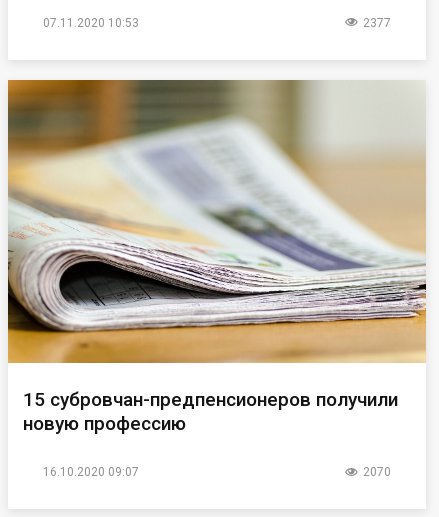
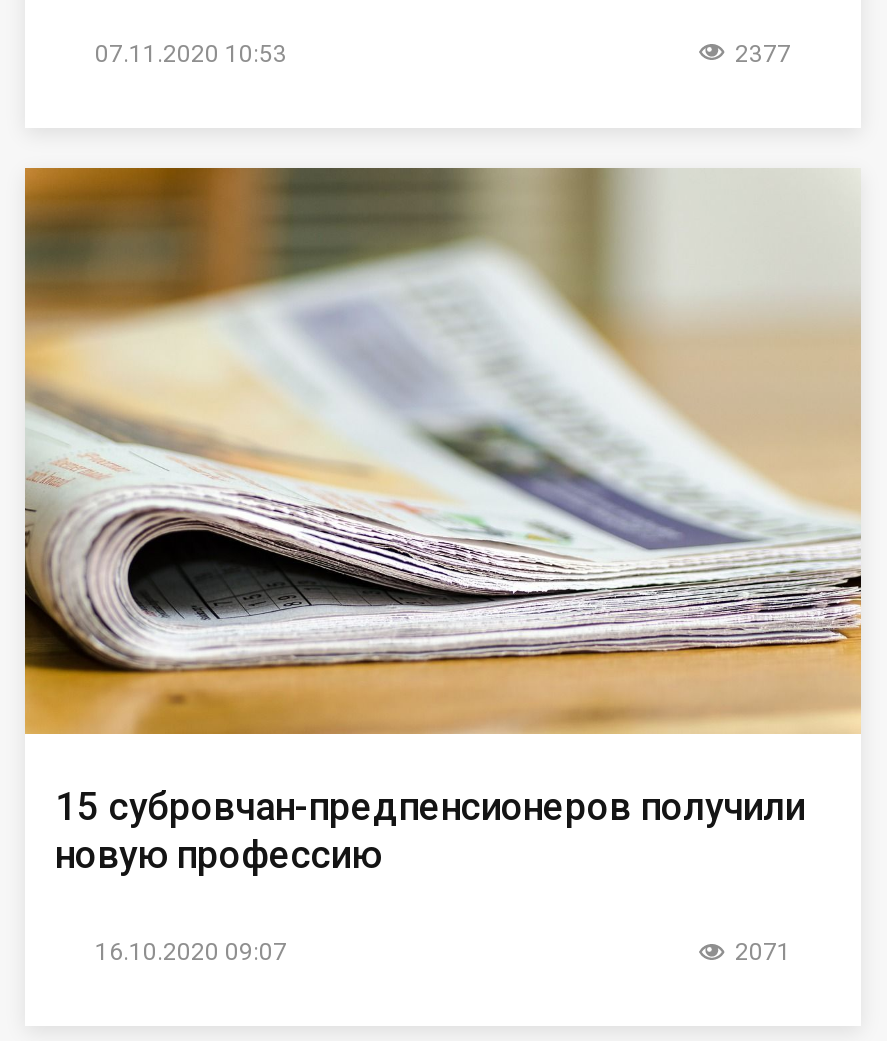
- 2070
+ 2071
